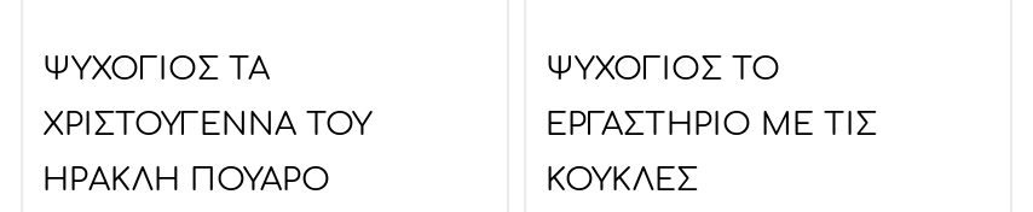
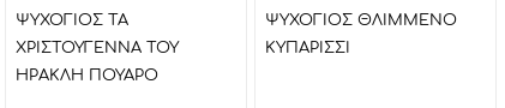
- ΨΥΧΟΓΙΟΣ ΤΟ
- ΕΡΓΑΣΤΗΡΙΟ ΜΕ ΤΙΣ
- ΚΟΥΚΛΕΣ
+ ΨΥΧΟΓΙΟΣ ΘΛΙΜΜΕΝΟ
+ ΚΥΠΑΡΙΣΣΙ
